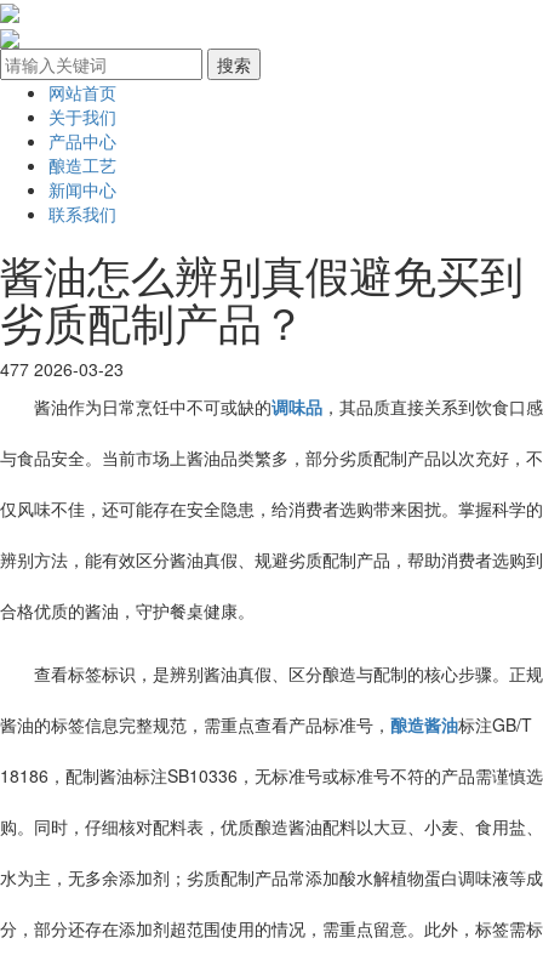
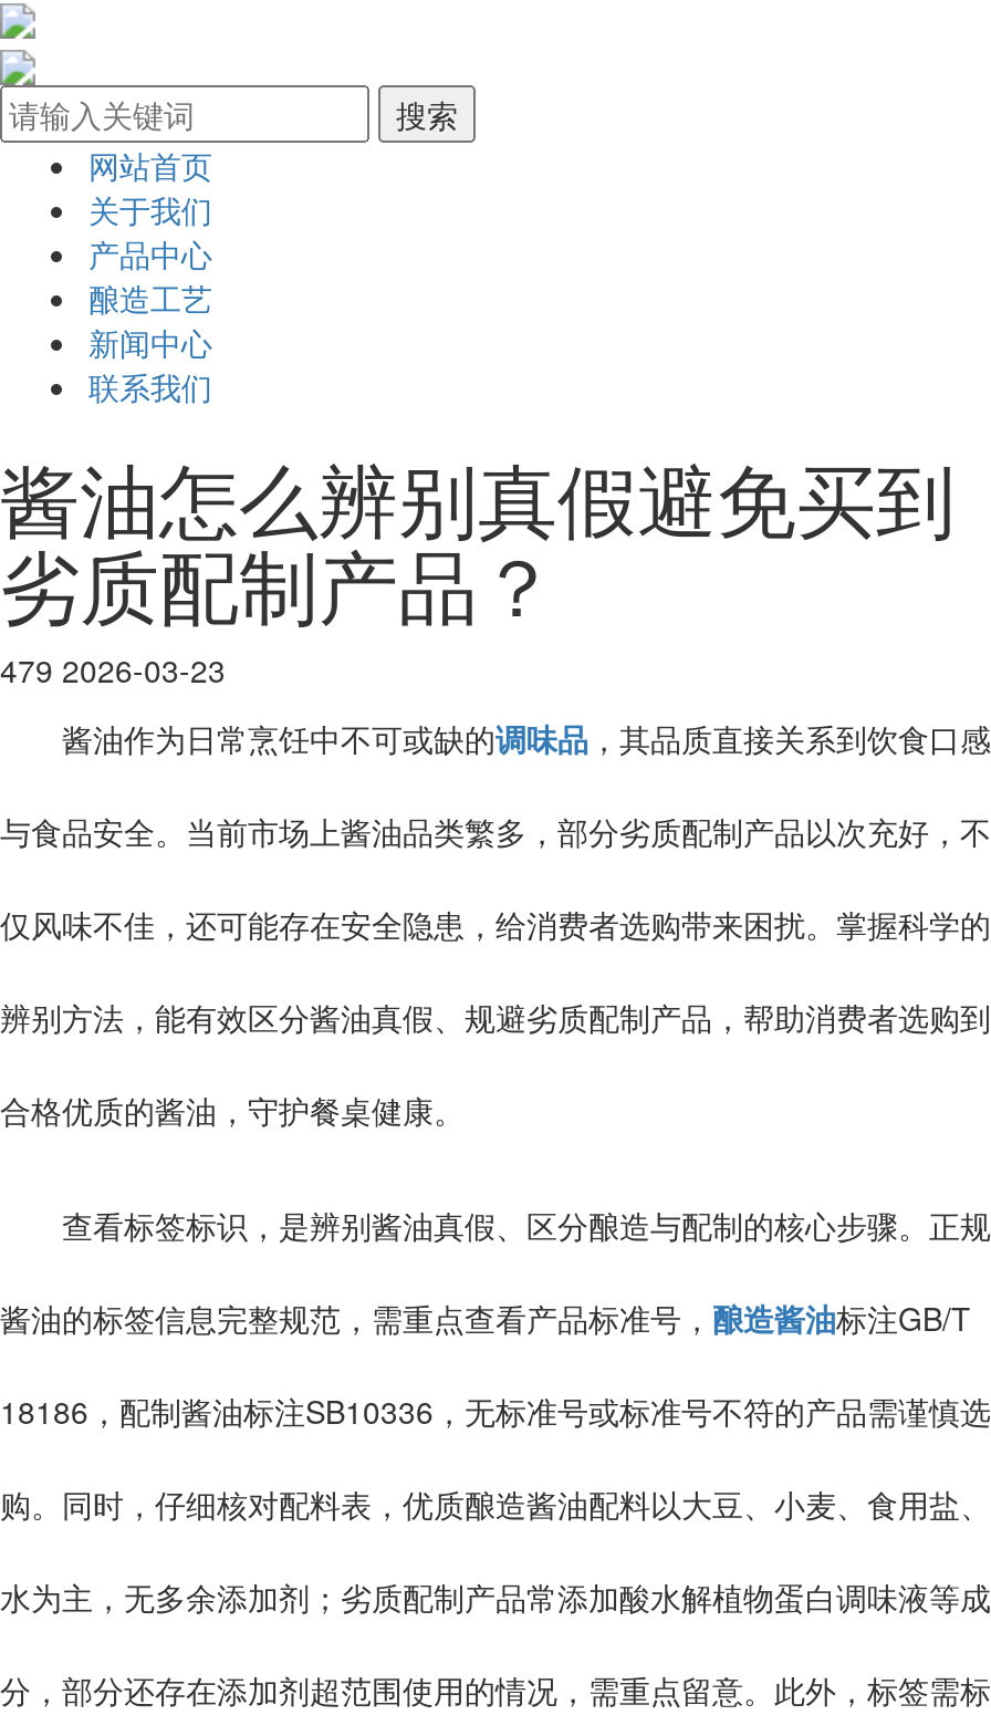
- 477 2026-03-23
+ 479 2026-03-23
